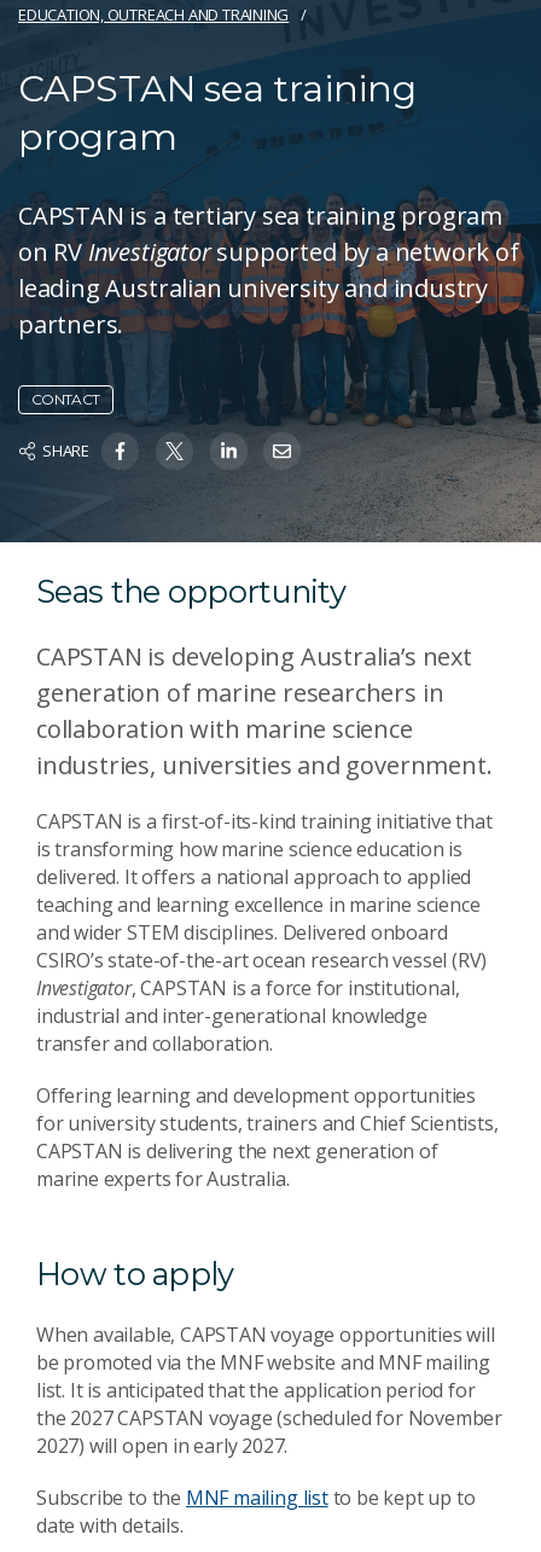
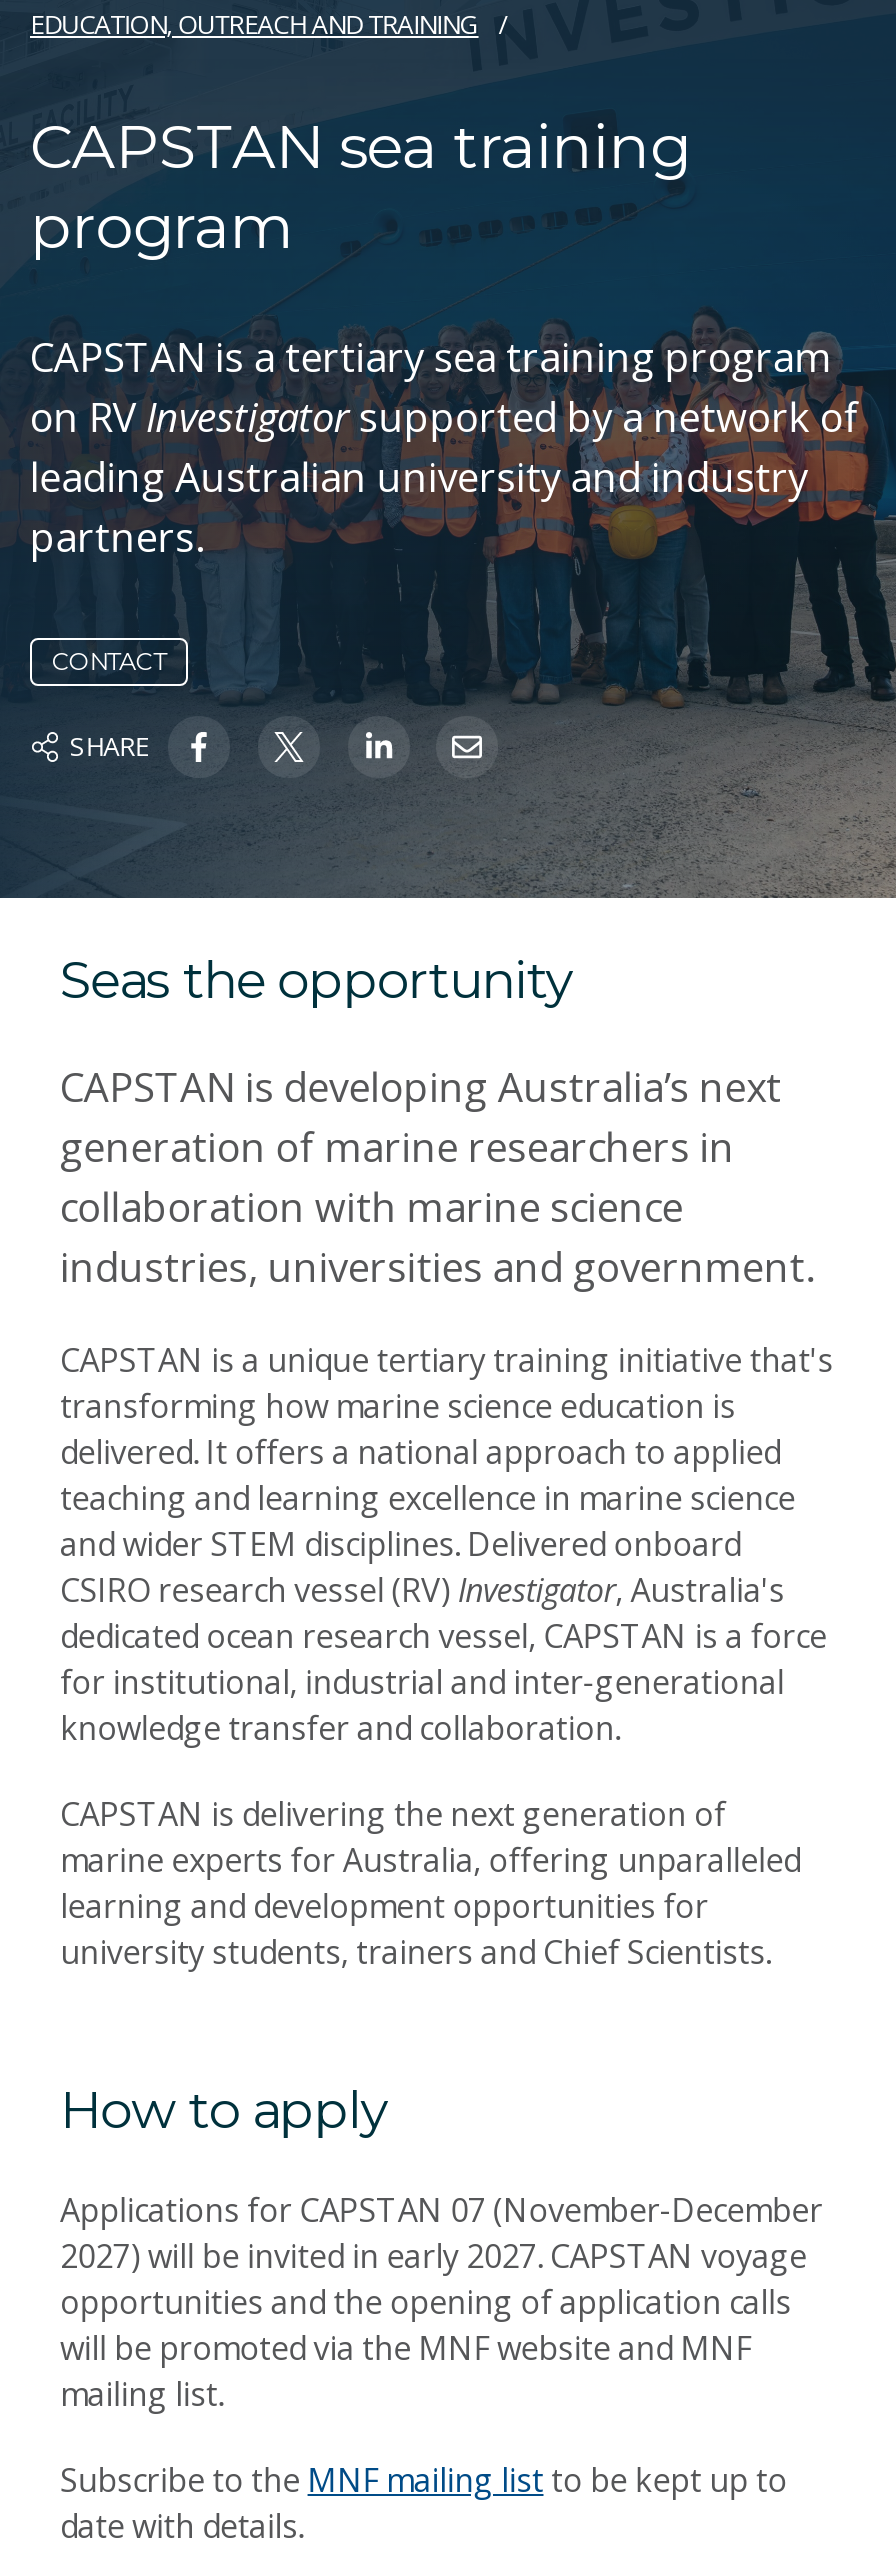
- CAPSTAN is a first-of-its-kind training initiative that
- is transforming how marine science education is
+ CAPSTAN is a unique tertiary training initiative that's
+ transforming how marine science education is

- CSIRO’s state-of-the-art ocean research vessel (RV)
- Investigator, CAPSTAN is a force for institutional,
- industrial and inter-generational knowledge
- transfer and collaboration.
- Offering learning and development opportunities
- for university students, trainers and Chief Scientists,
+ CSIRO research vessel (RV) Investigator, Australia's
+ dedicated ocean research vessel, CAPSTAN is a force
+ for institutional, industrial and inter-generational
+ knowledge transfer and collaboration.

moved up: CAPSTAN is delivering the next generation of

- marine experts for Australia.
+ marine experts for Australia, offering unparalleled
+ learning and development opportunities for
+ university students, trainers and Chief Scientists.

- When available, CAPSTAN voyage opportunities will
- be promoted via the MNF website and MNF mailing
- list. It is anticipated that the application period for
- the 2027 CAPSTAN voyage (scheduled for November
- 2027) will open in early 2027.
+ Applications for CAPSTAN 07 (November-December
+ 2027) will be invited in early 2027. CAPSTAN voyage
+ opportunities and the opening of application calls
+ will be promoted via the MNF website and MNF
+ mailing list.
